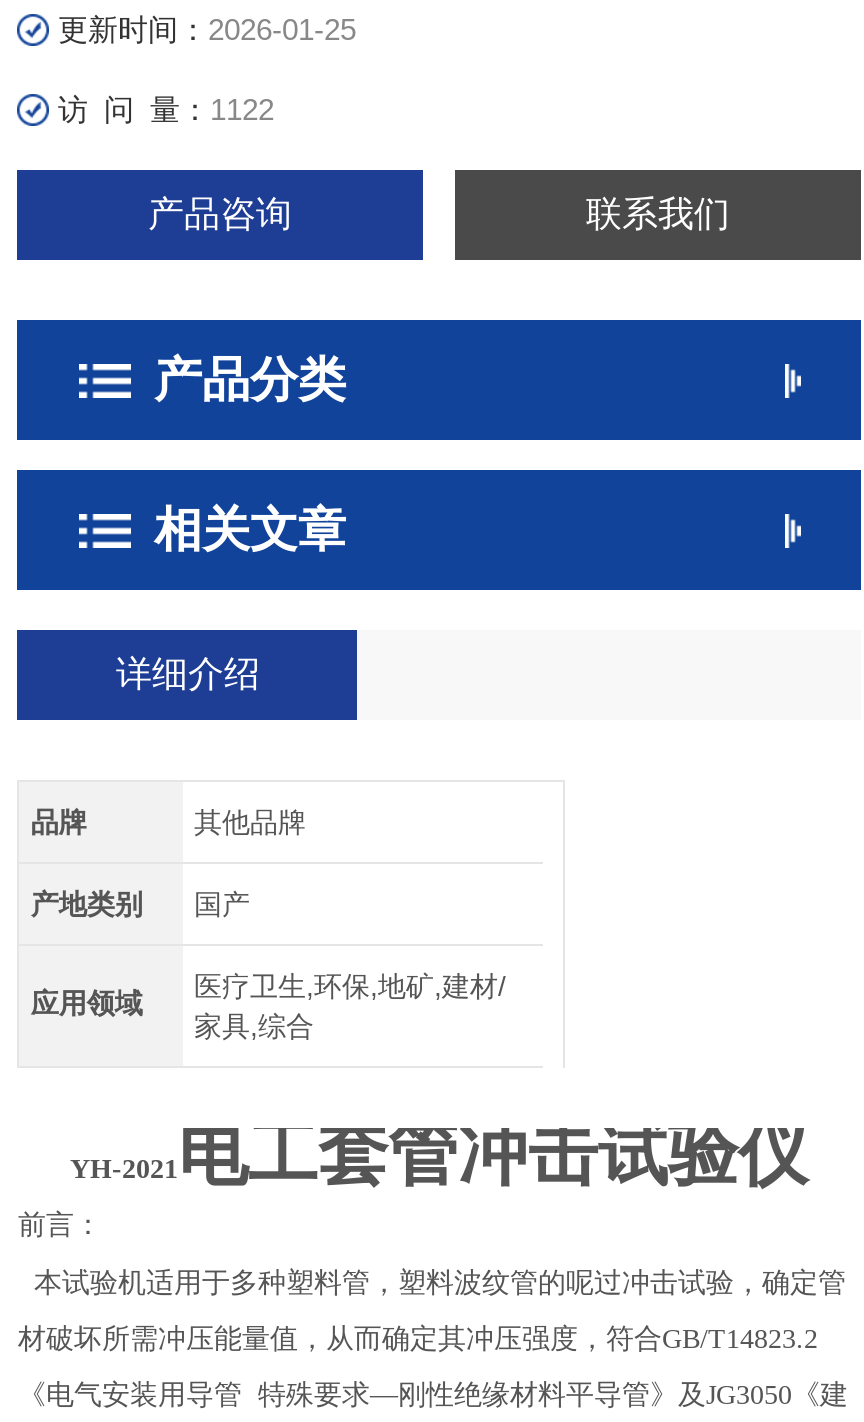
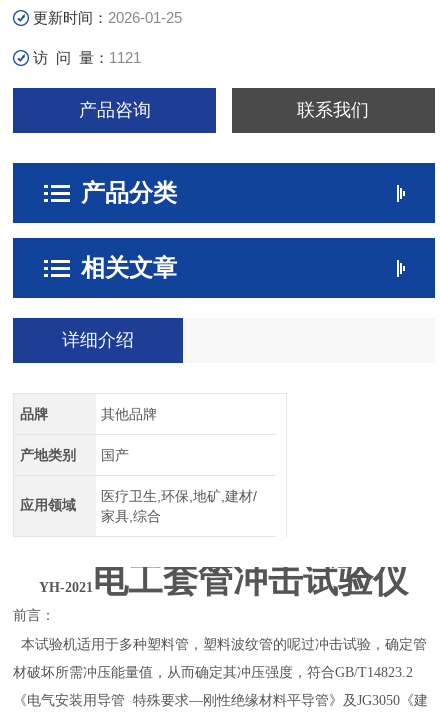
- 访 问 量：1122
+ 访 问 量：1121
